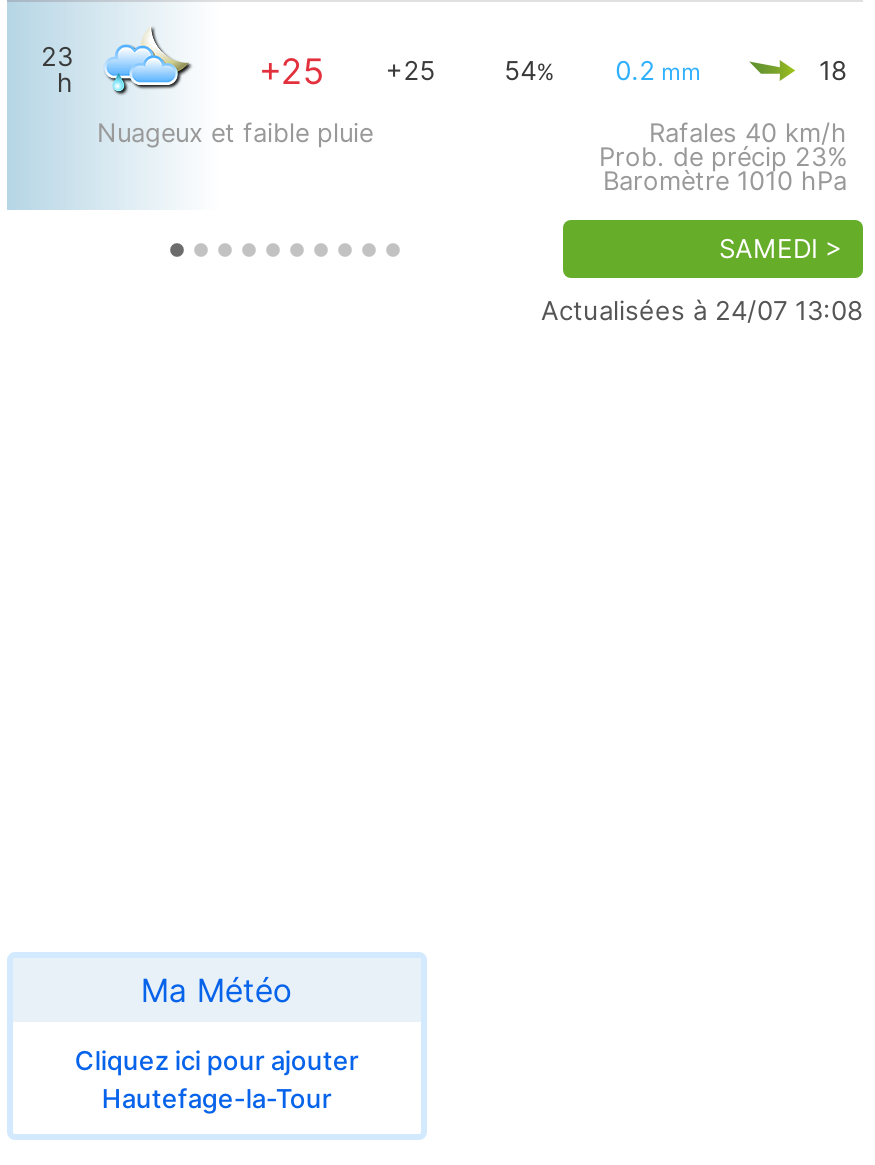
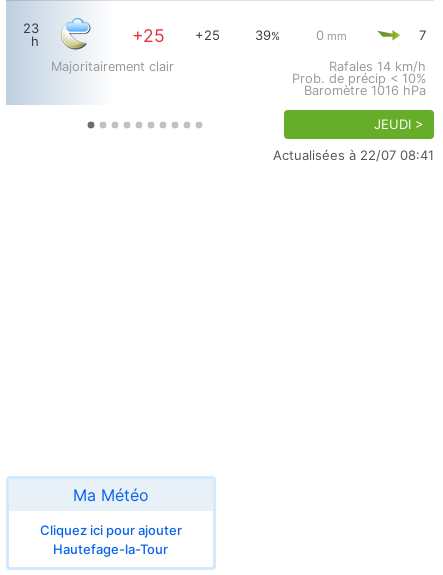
- [image]
- Nuageux et faible pluie
- Rafales 40 km/h
- Prob. de précip 23%
- Baromètre 1010 hPa
+ [image]
+ Majoritairement clair
+ Rafales 14 km/h
+ Prob. de précip < 10%
+ Baromètre 1016 hPa

- 54%
- 0.2 mm
- 18
+ 39%
+ 0 mm
+ 7

- SAMEDI >
+ JEUDI >

- Actualisées à 24/07 13:08
+ Actualisées à 22/07 08:41
